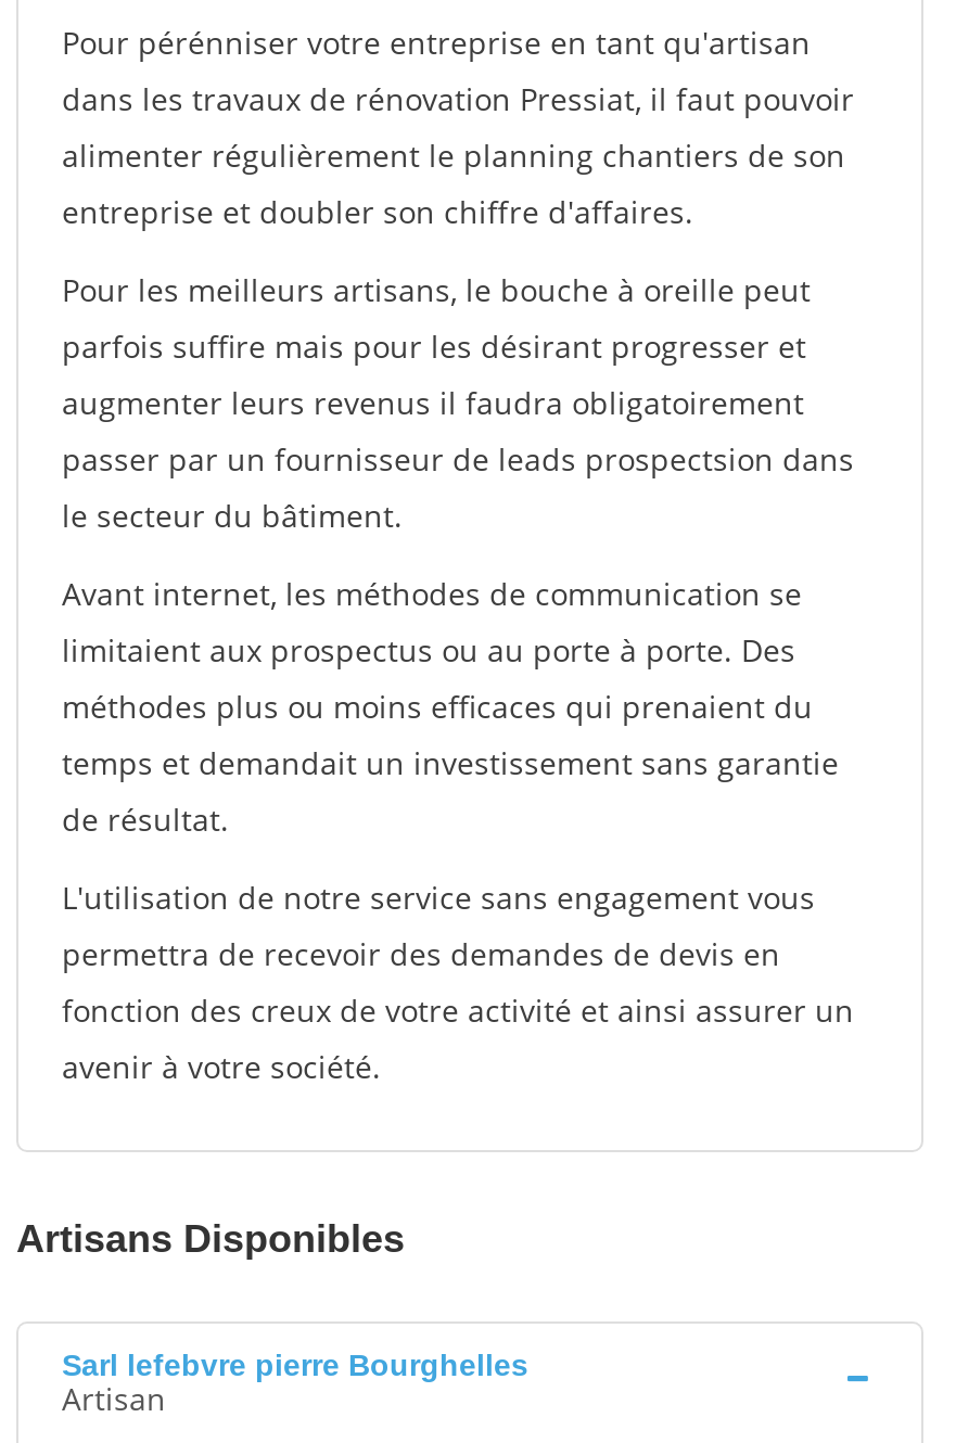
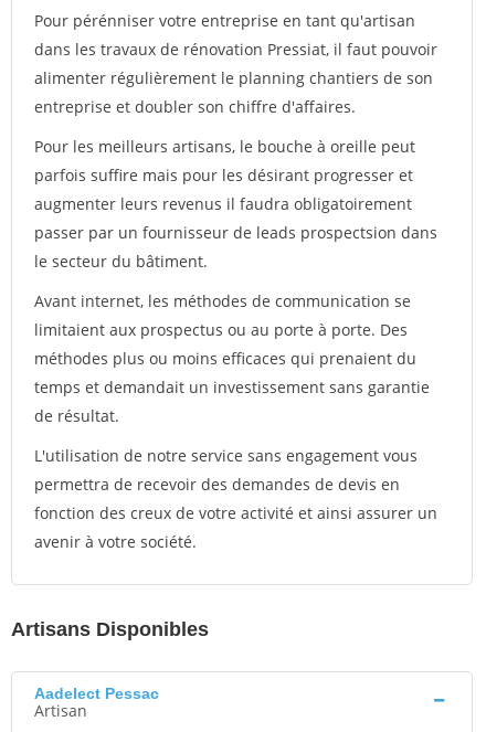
- Sarl lefebvre pierre Bourghelles
+ Aadelect Pessac
